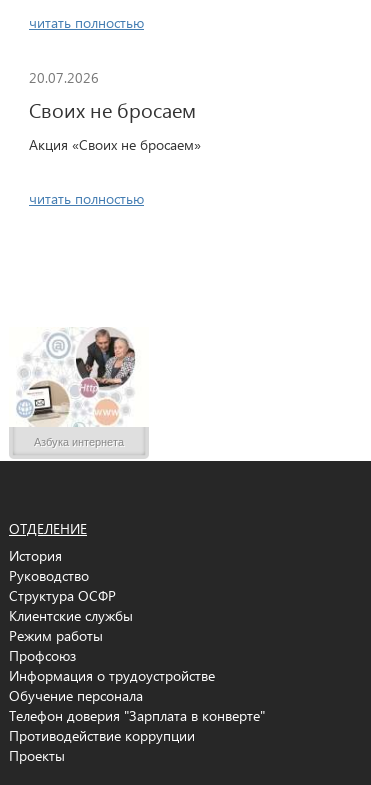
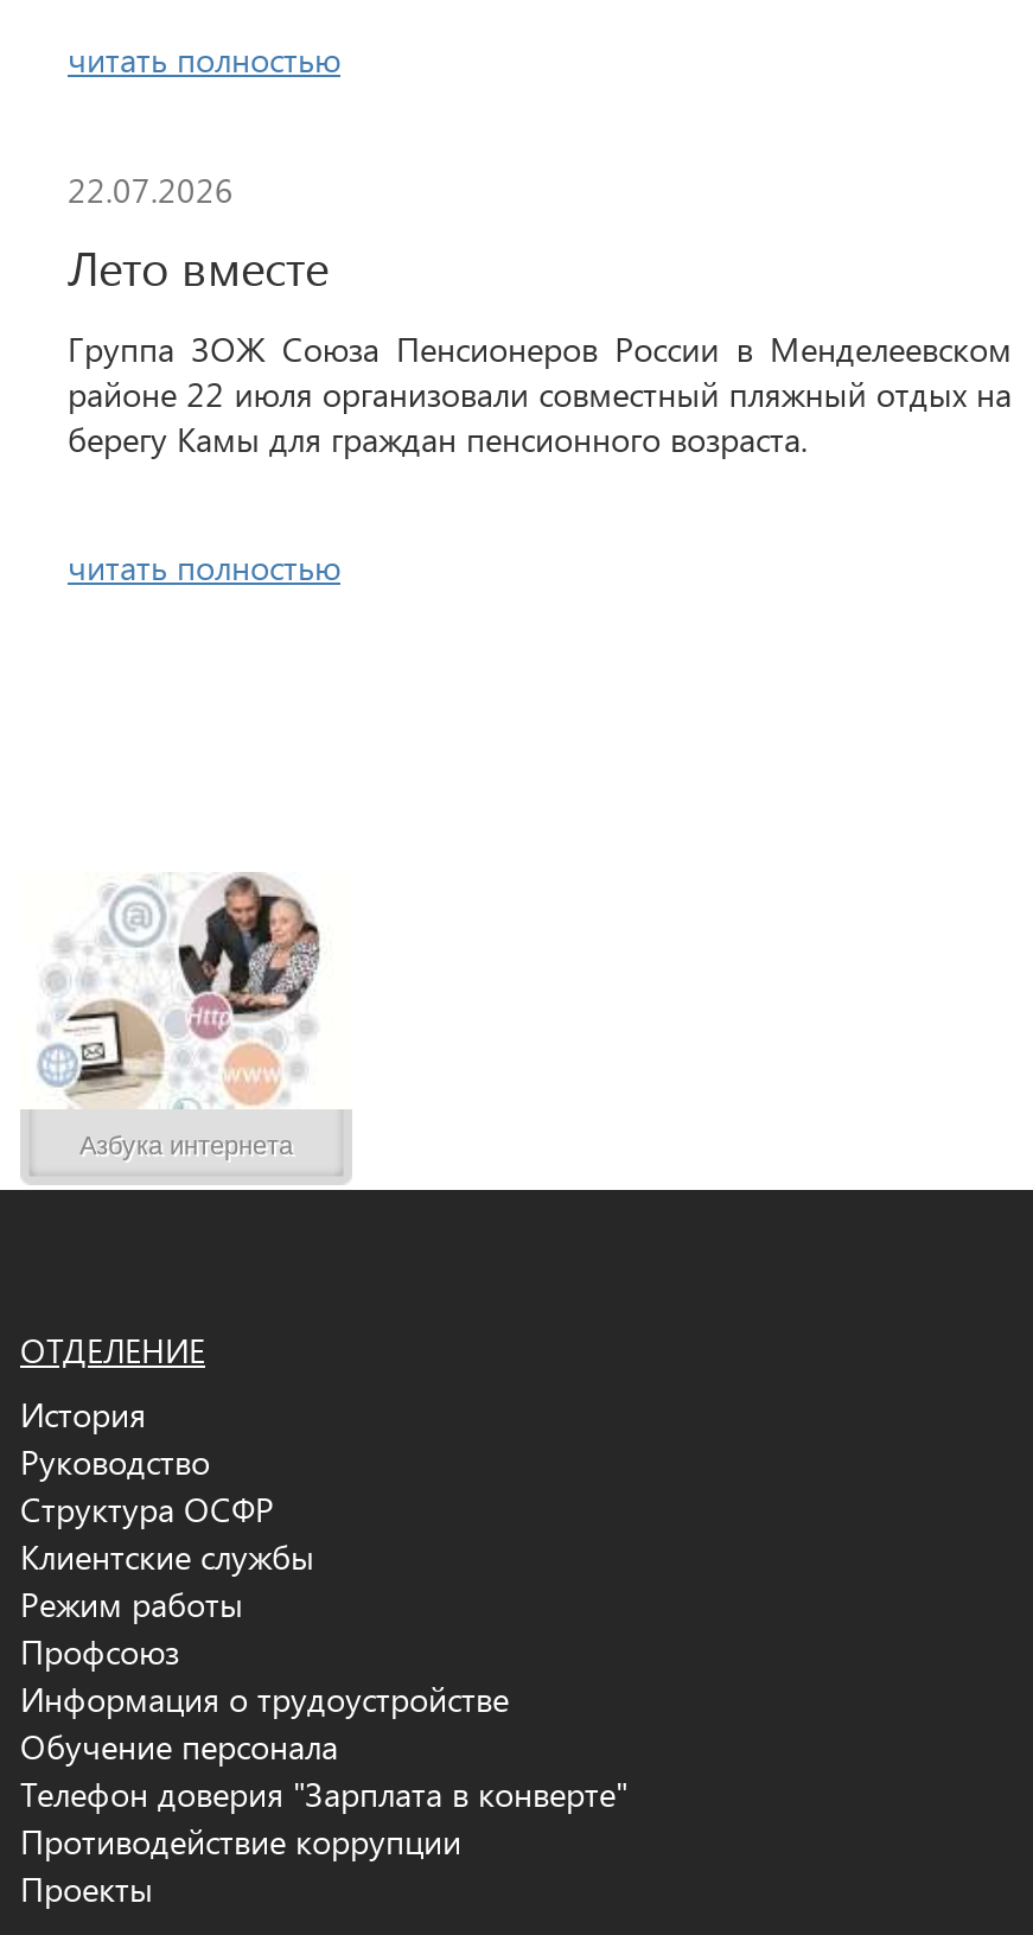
- 20.07.2026
- Своих не бросаем
- Акция «Своих не бросаем»
+ 22.07.2026
+ Лето вместе
+ Группа ЗОЖ Союза Пенсионеров России в Менделеевском
+ районе 22 июля организовали совместный пляжный отдых на
+ берегу Камы для граждан пенсионного возраста.
